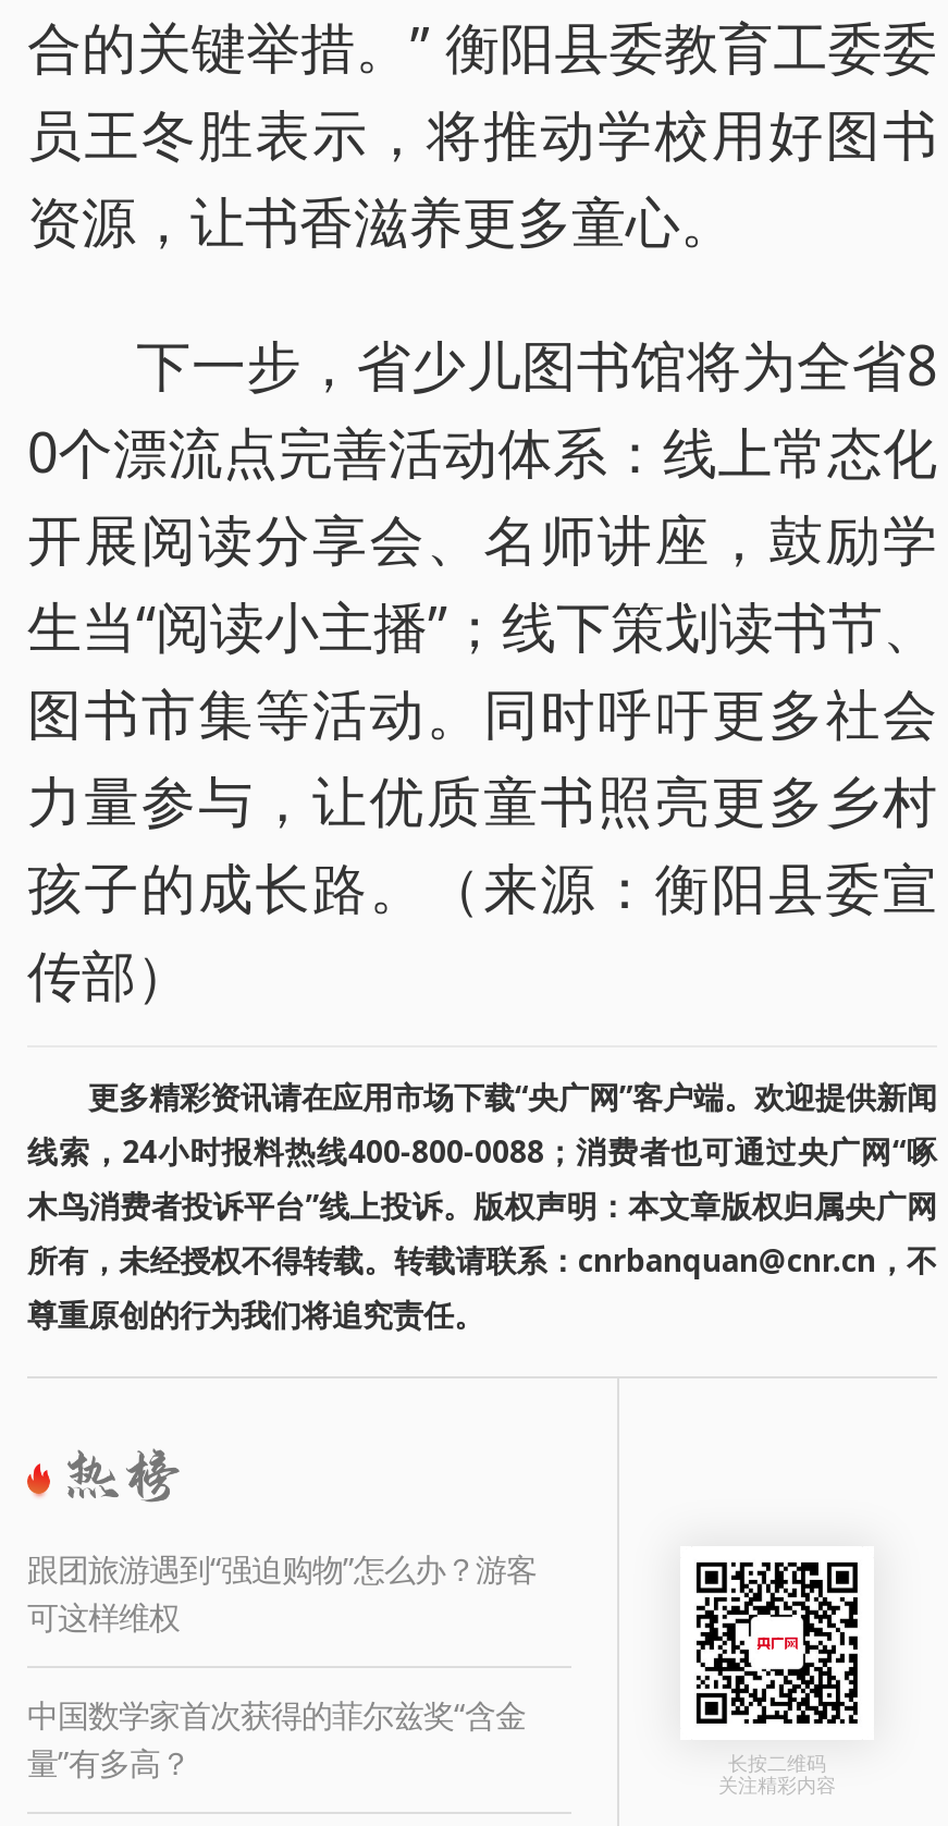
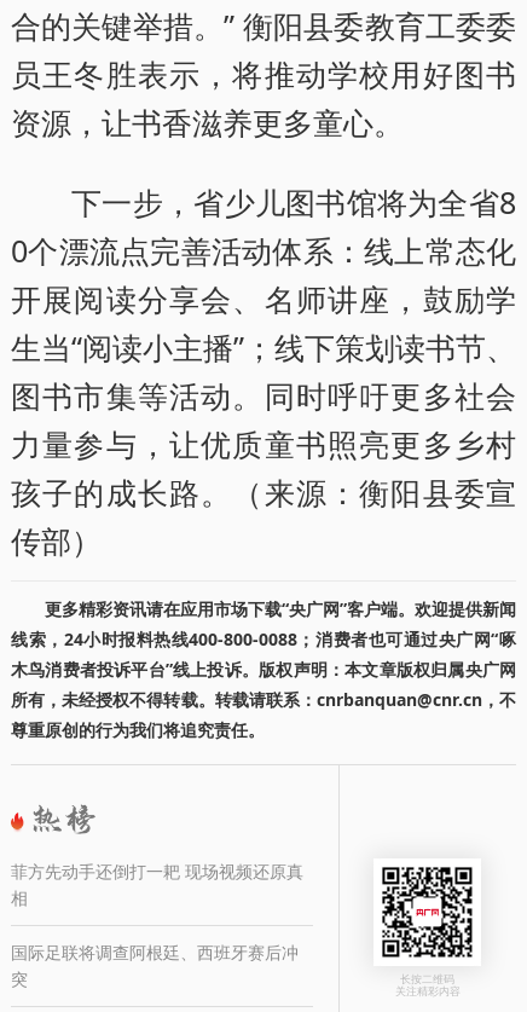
- 跟团旅游遇到“强迫购物”怎么办？游客
- 可这样维权
+ 菲方先动手还倒打一耙 现场视频还原真
+ 相

- 中国数学家首次获得的菲尔兹奖“含金
- 量”有多高？
+ 国际足联将调查阿根廷、西班牙赛后冲
+ 突
